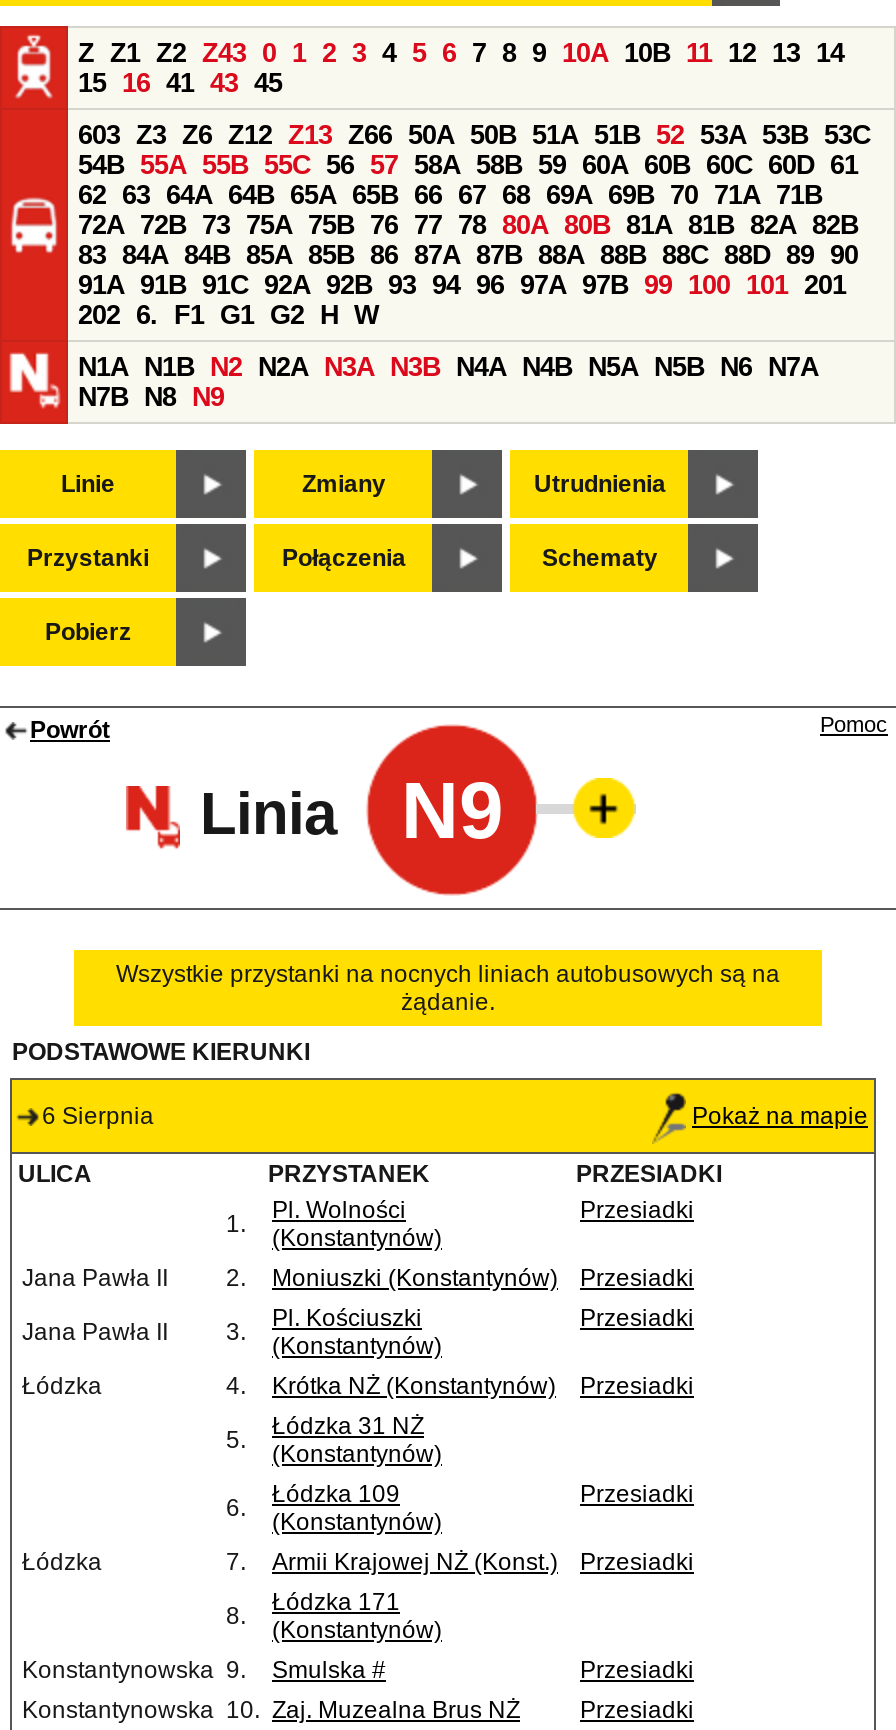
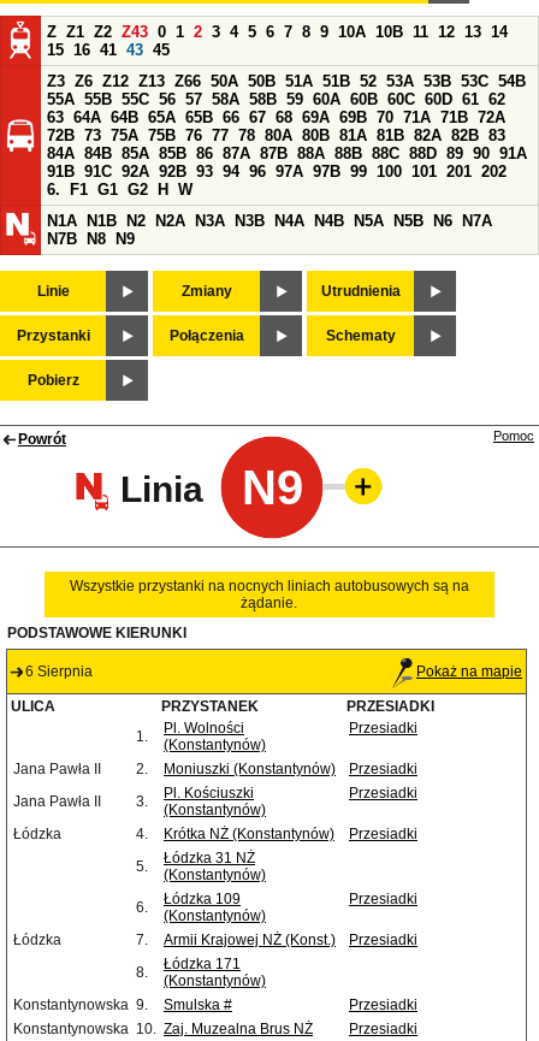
- 603 Z3 Z6 Z12 Z13 Z66 50A 50B 51A 51B 52 53A 53B 53C
- 54B 55A 55B 55C 56 57 58A 58B 59 60A 60B 60C 60D 61
- 62 63 64A 64B 65A 65B 66 67 68 69A 69B 70 71A 71B
- 72A 72B 73 75A 75B 76 77 78 80A 80B 81A 81B 82A 82B
- 83 84A 84B 85A 85B 86 87A 87B 88A 88B 88C 88D 89 90
- 91A 91B 91C 92A 92B 93 94 96 97A 97B 99 100 101 201
- 202 6. F1 G1 G2 H W
+ Z3 Z6 Z12 Z13 Z66 50A 50B 51A 51B 52 53A 53B 53C 54B
+ 55A 55B 55C 56 57 58A 58B 59 60A 60B 60C 60D 61 62
+ 63 64A 64B 65A 65B 66 67 68 69A 69B 70 71A 71B 72A
+ 72B 73 75A 75B 76 77 78 80A 80B 81A 81B 82A 82B 83
+ 84A 84B 85A 85B 86 87A 87B 88A 88B 88C 88D 89 90 91A
+ 91B 91C 92A 92B 93 94 96 97A 97B 99 100 101 201 202
+ 6. F1 G1 G2 H W
